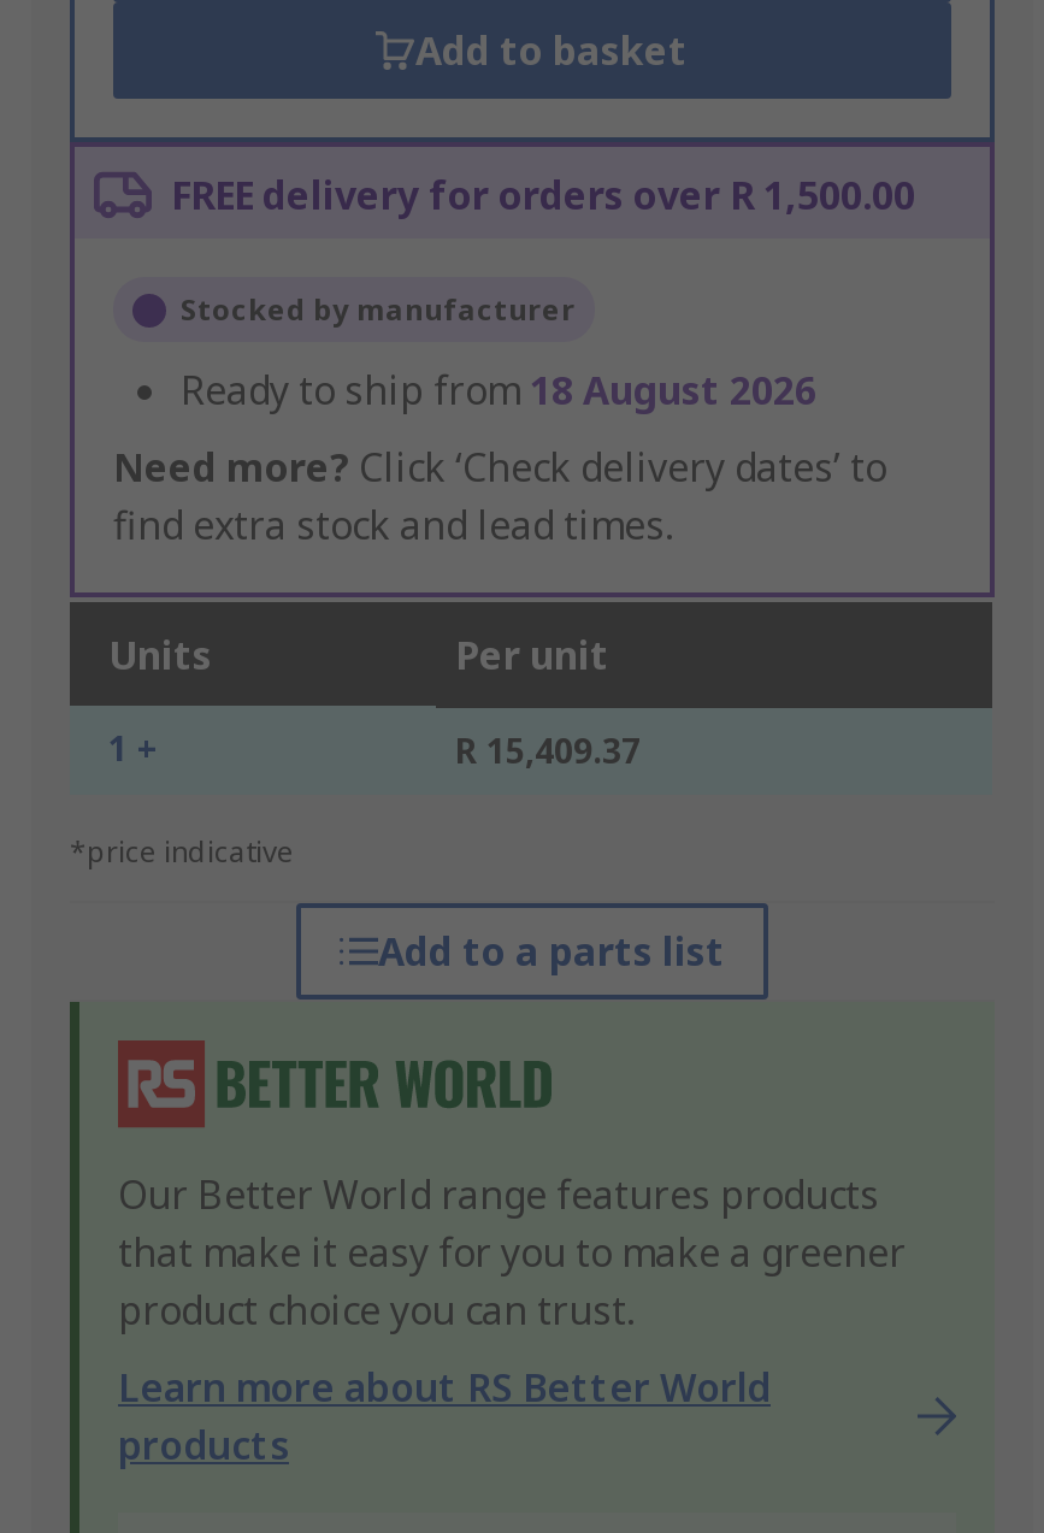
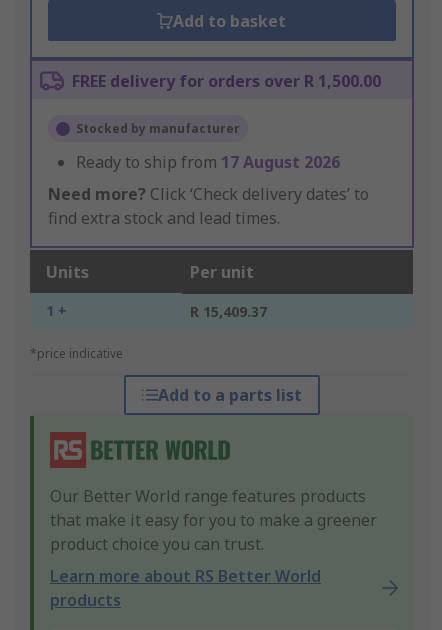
- Ready to ship from 18 August 2026
+ Ready to ship from 17 August 2026
